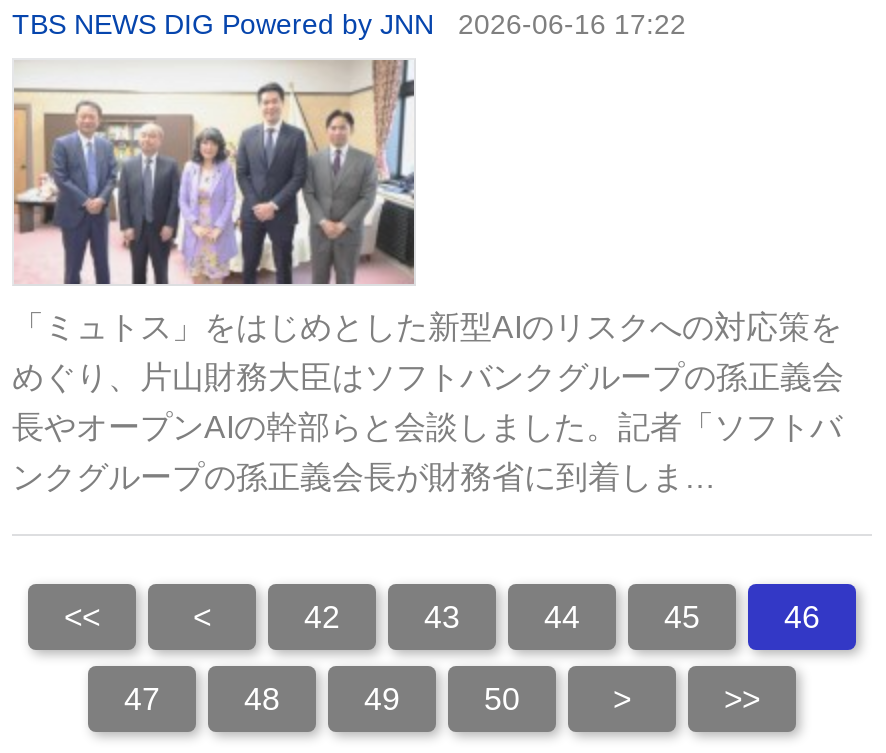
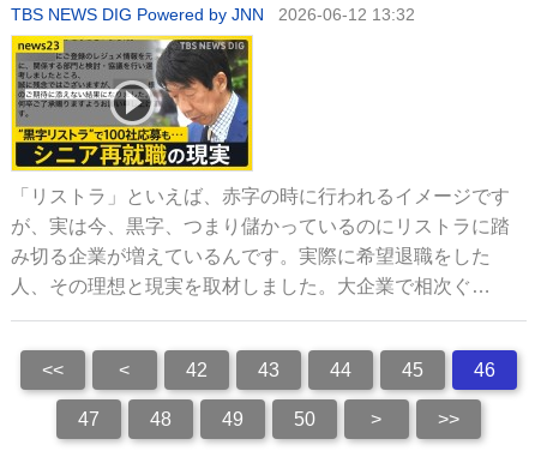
- TBS NEWS DIG Powered by JNN 2026-06-16 17:22
+ TBS NEWS DIG Powered by JNN 2026-06-12 13:32

- [image]
- 「ミュトス」をはじめとした新型AIのリスクへの対応策を
+ [image]
+ 「リストラ」といえば、赤字の時に行われるイメージです

- めぐり、片山財務大臣はソフトバンクグループの孫正義会
+ が、実は今、黒字、つまり儲かっているのにリストラに踏

- 長やオープンAIの幹部らと会談しました。記者「ソフトバ
+ み切る企業が増えているんです。実際に希望退職をした

- ンクグループの孫正義会長が財務省に到着しま…
+ 人、その理想と現実を取材しました。大企業で相次ぐ…
